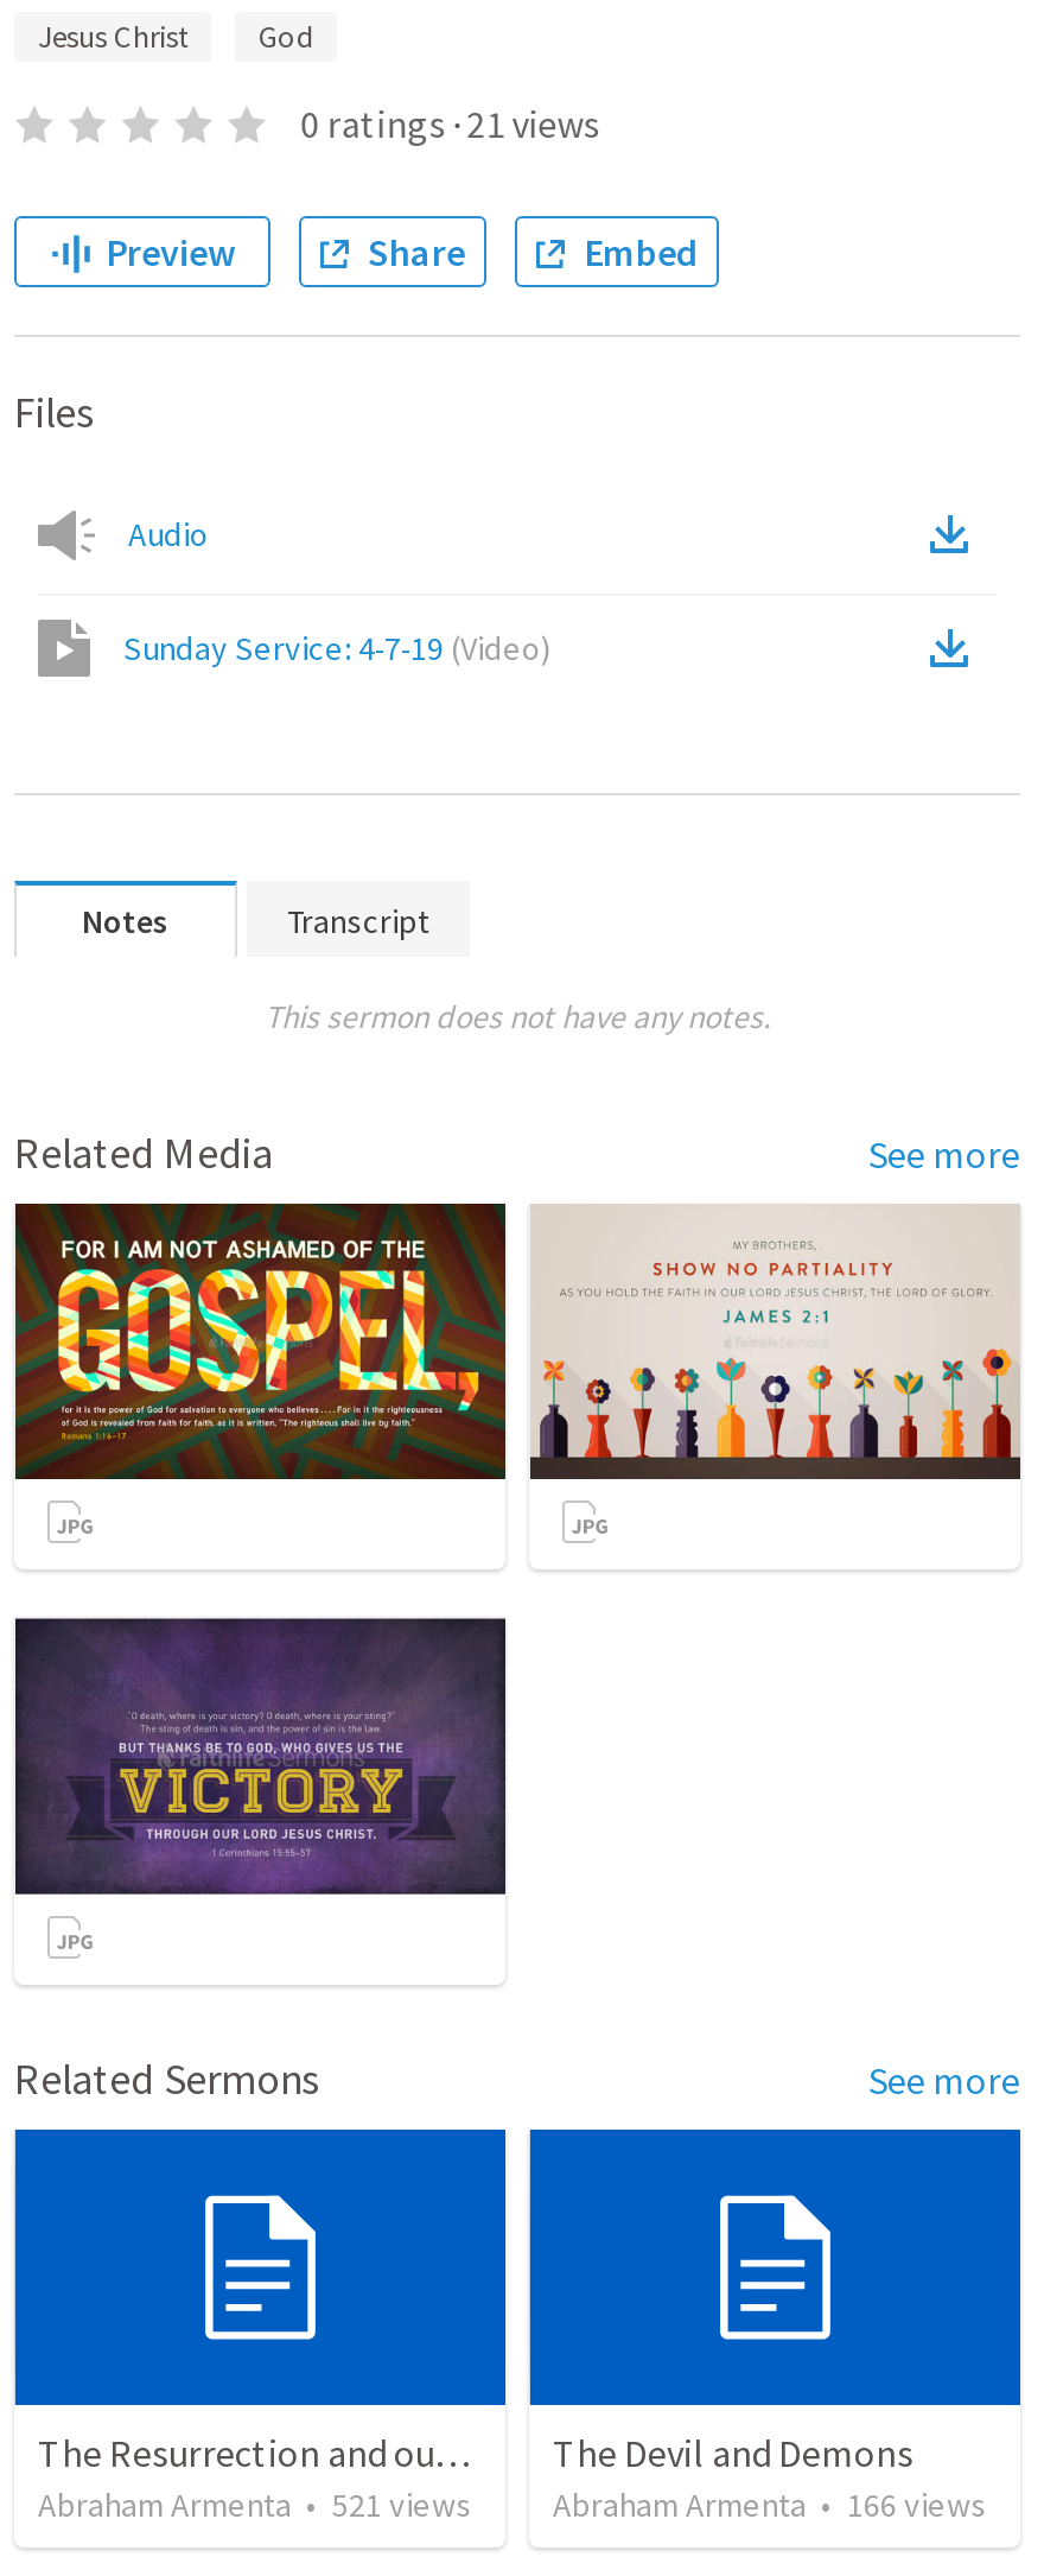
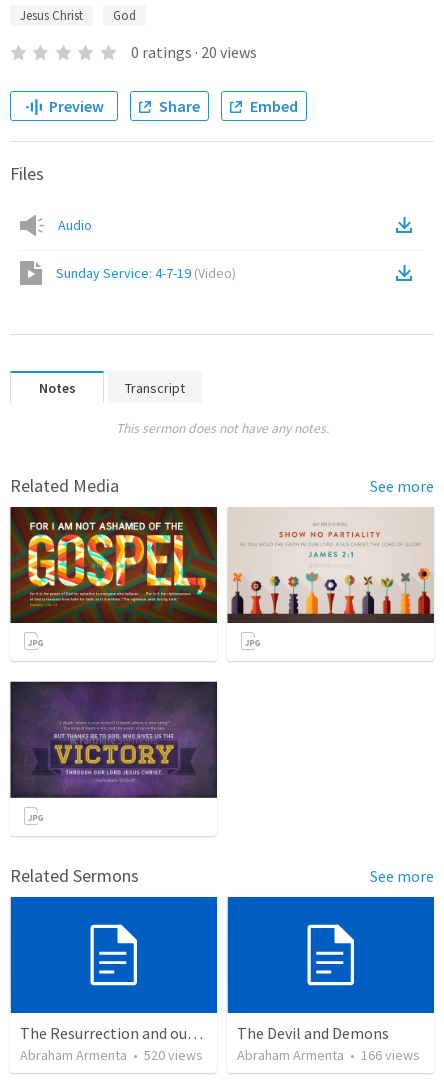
- 0 ratings · 21 views
+ 0 ratings · 20 views

- Abraham Armenta • 521 views
+ Abraham Armenta • 520 views
